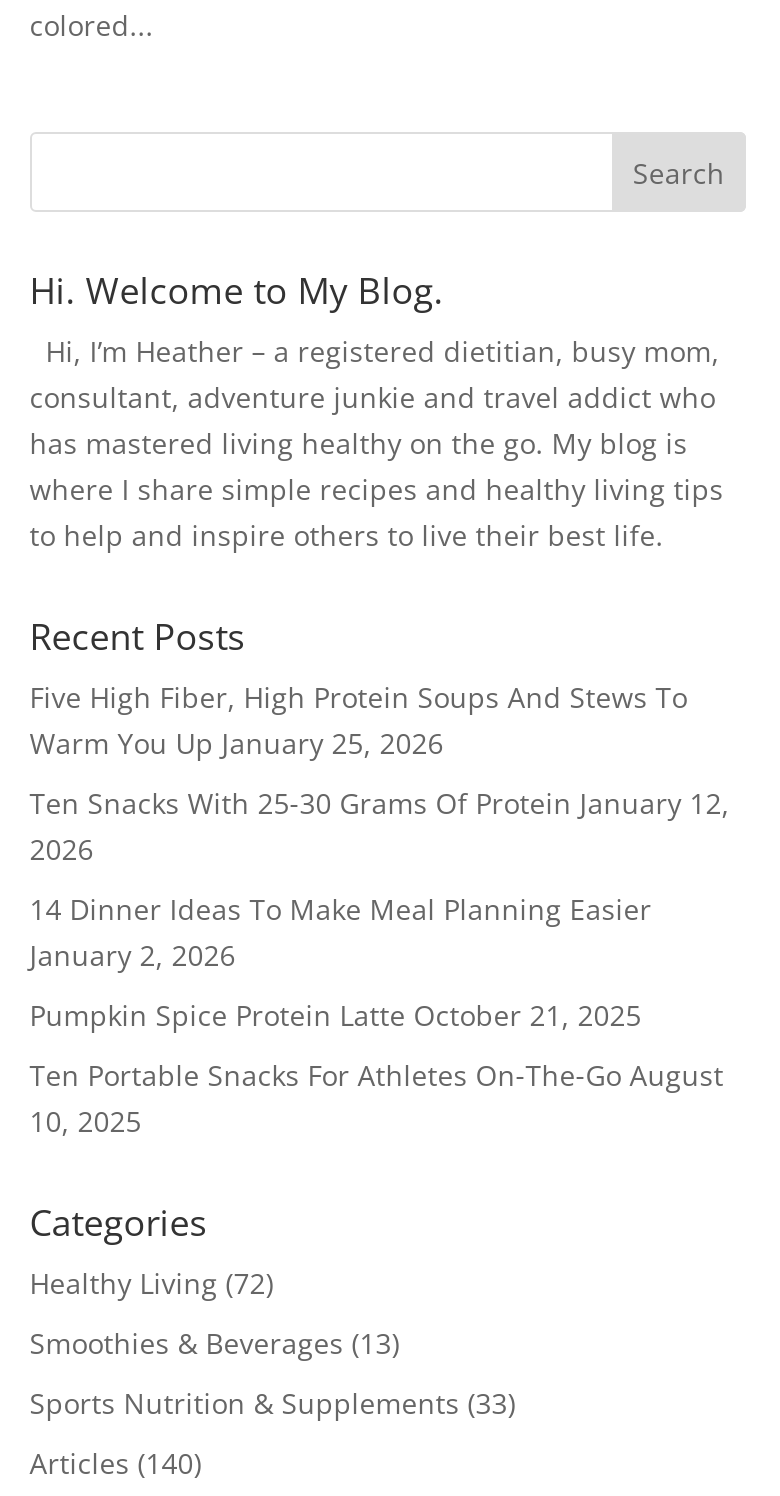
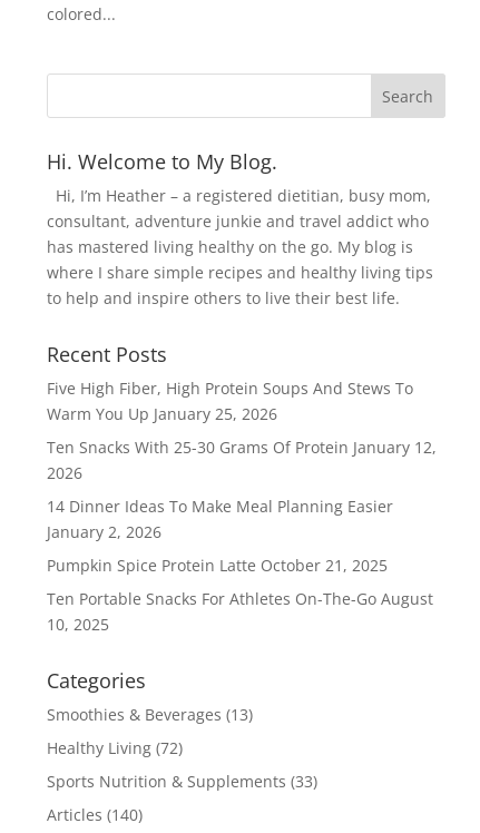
moved down: Healthy Living (72)

moved up: Smoothies & Beverages (13)
